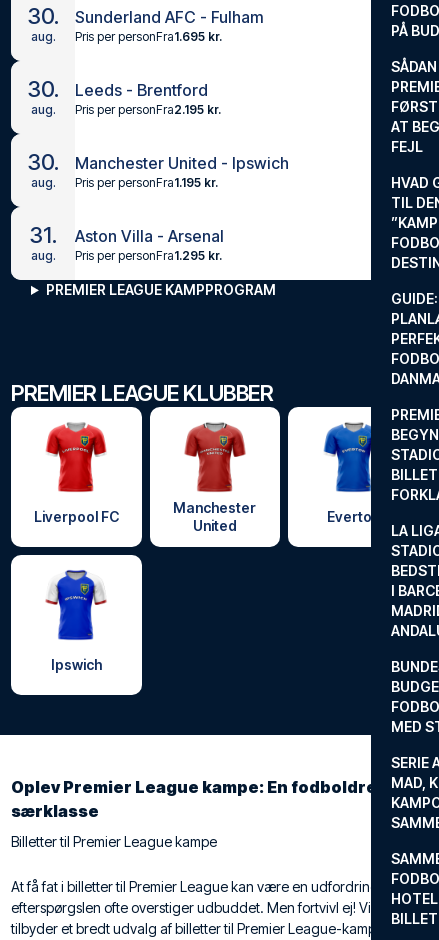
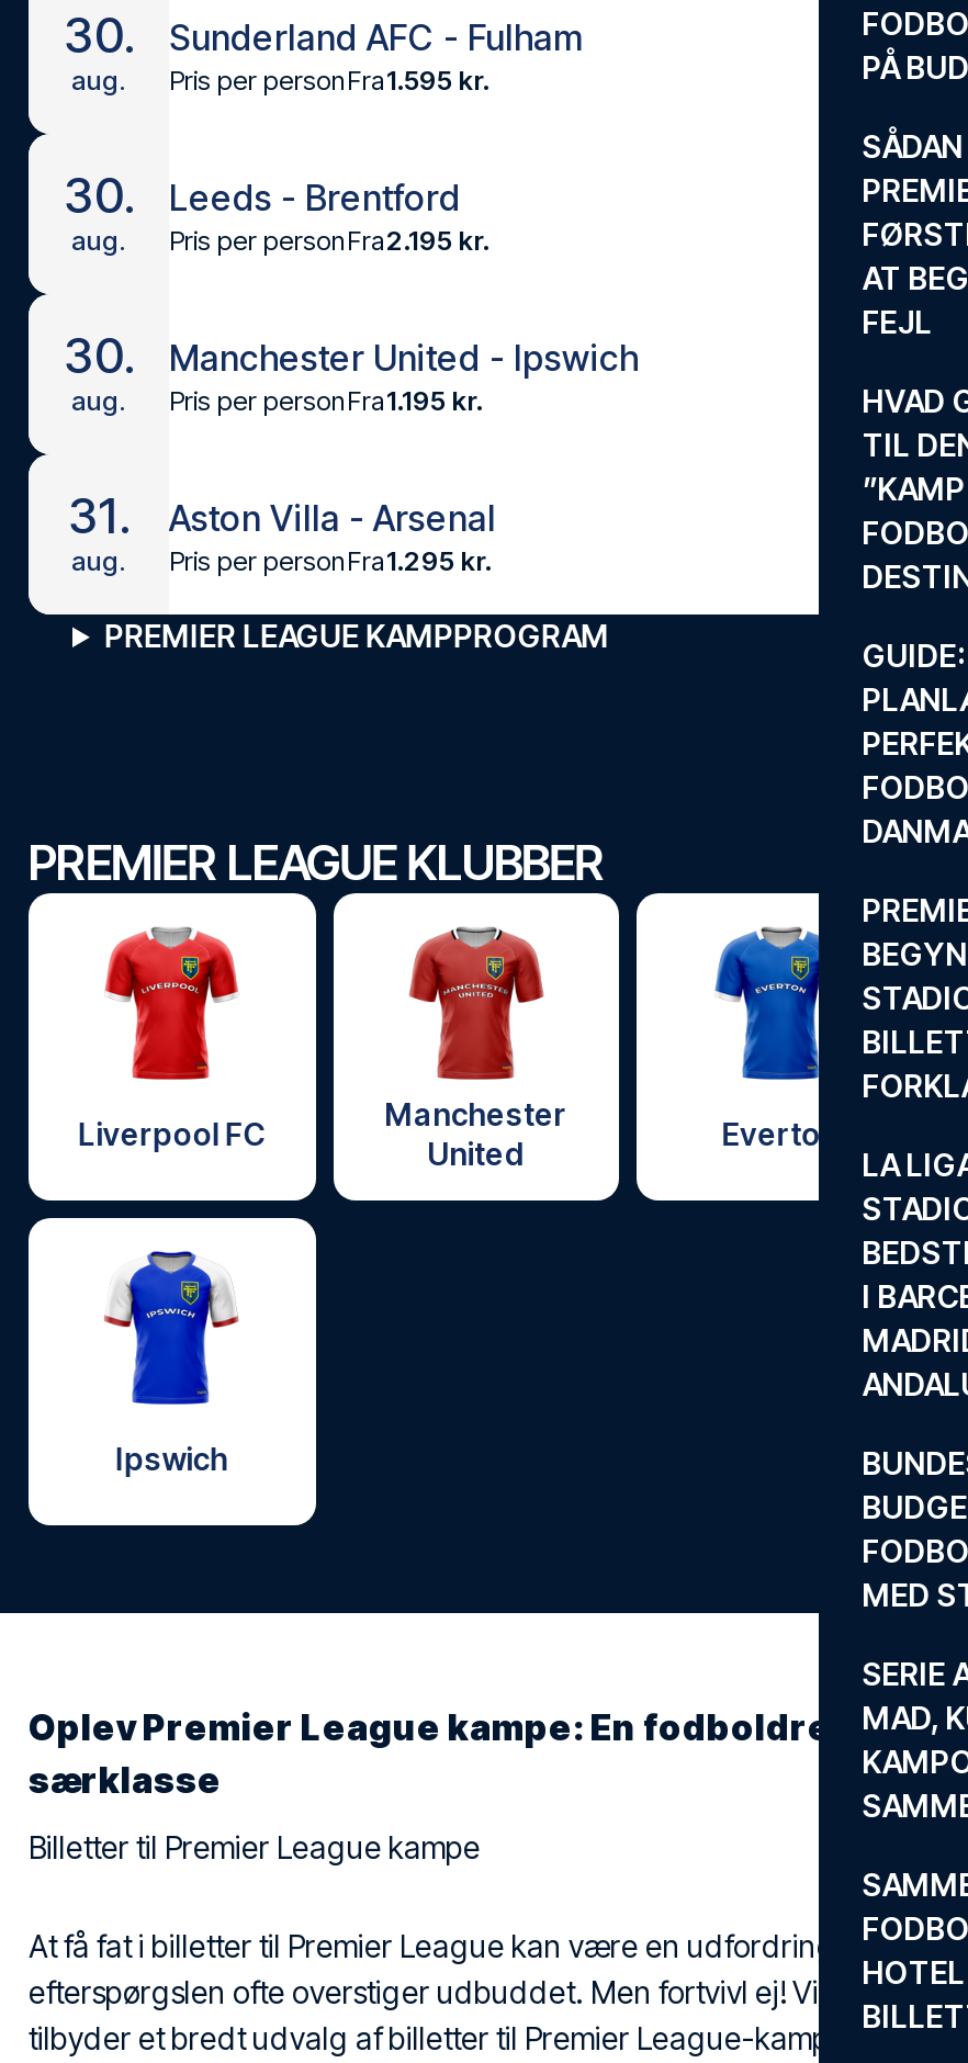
- Pris per personFra1.695 kr.
+ Pris per personFra1.595 kr.
